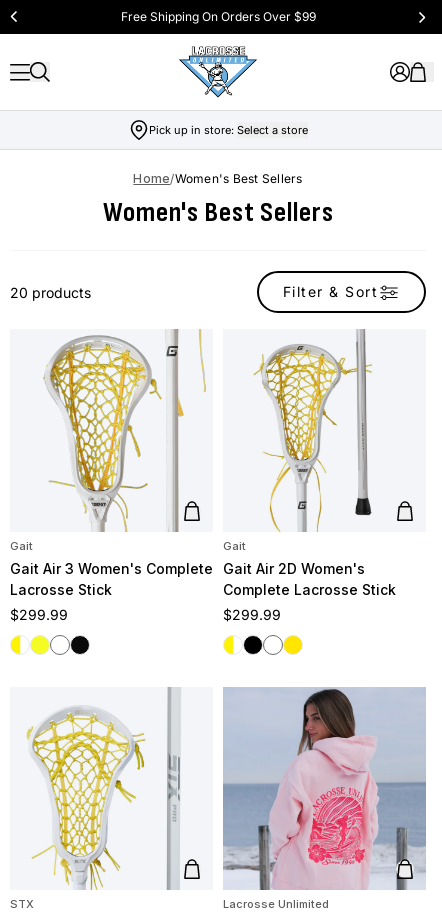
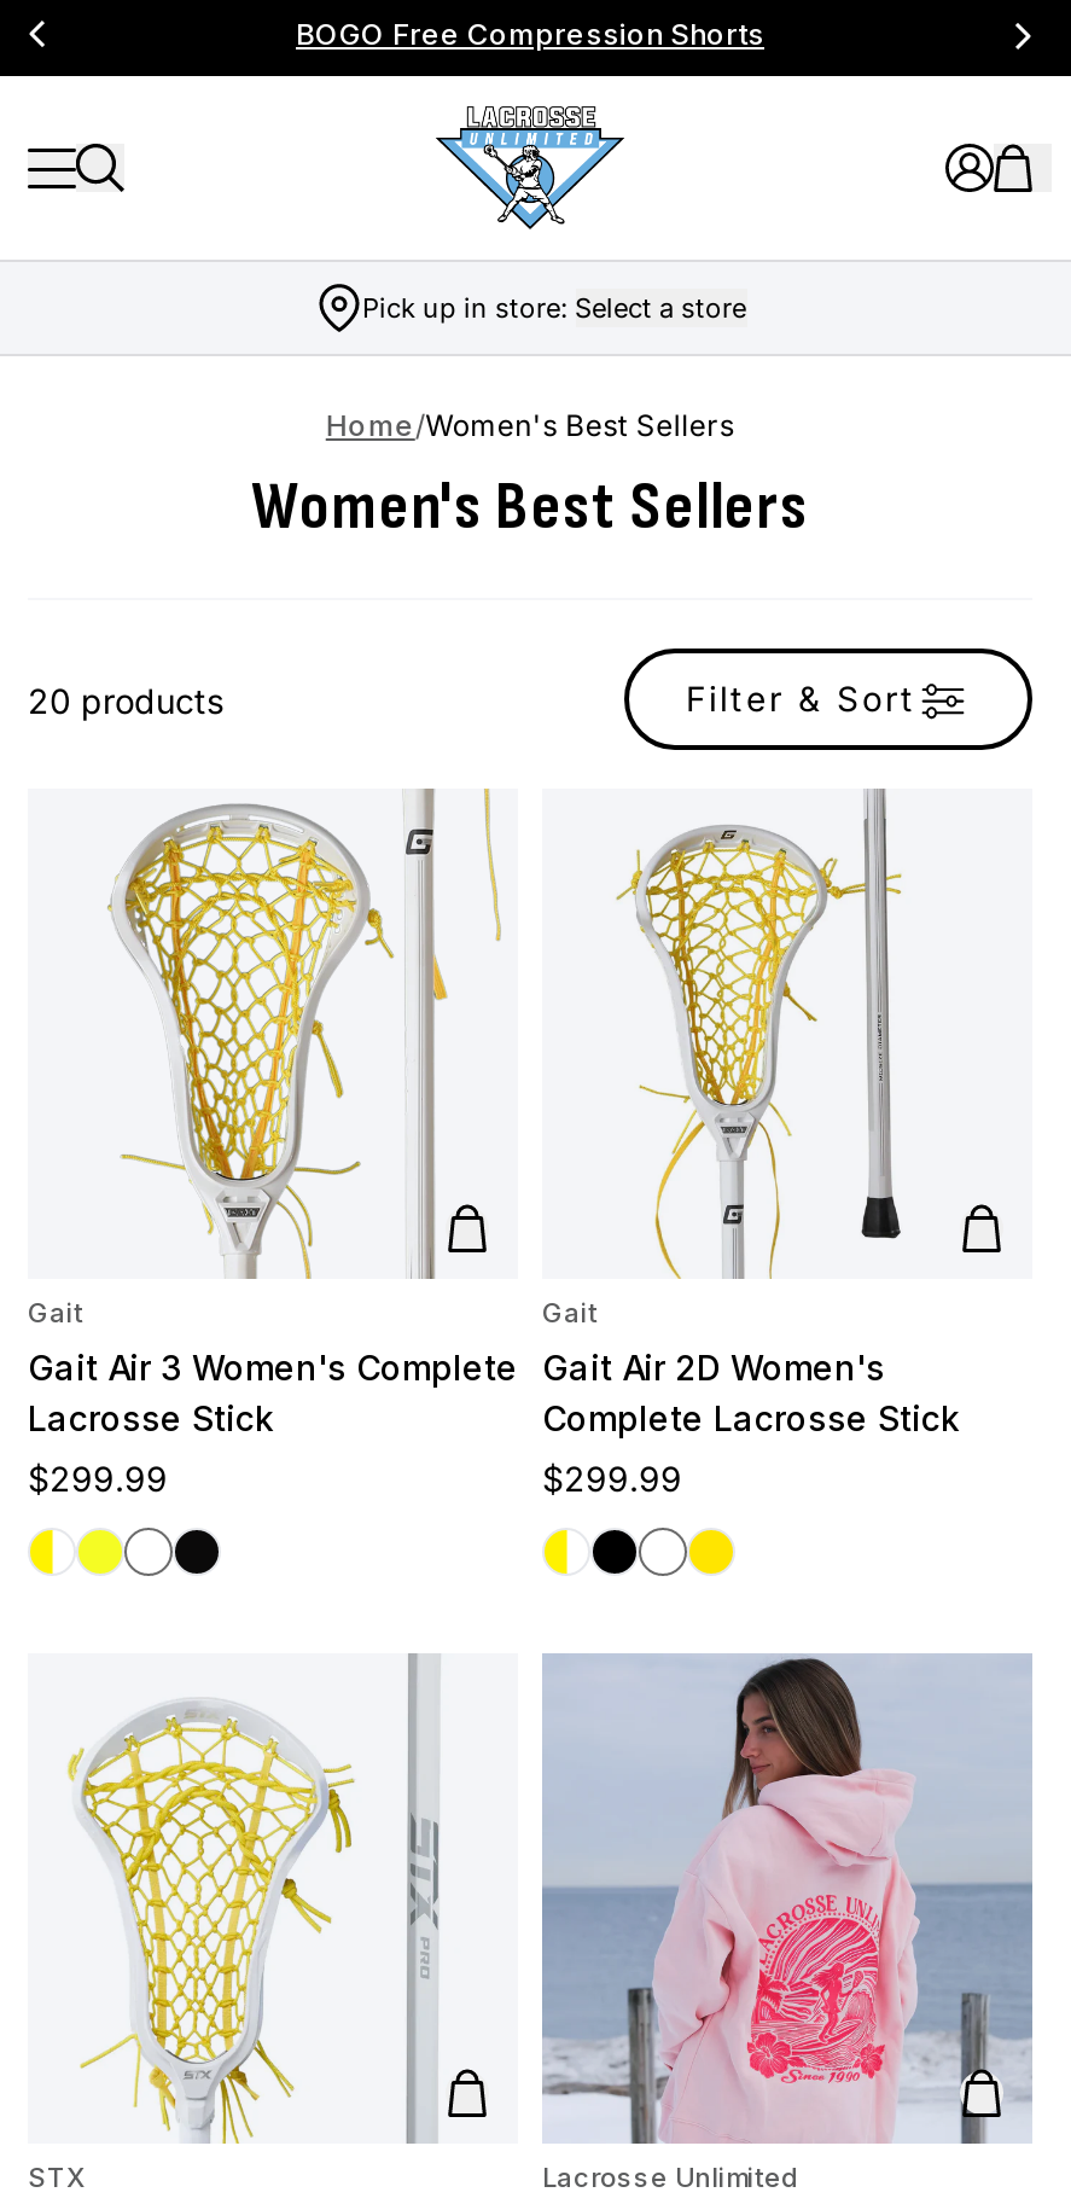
- Free Shipping On Orders Over $99
+ BOGO Free Compression Shorts
